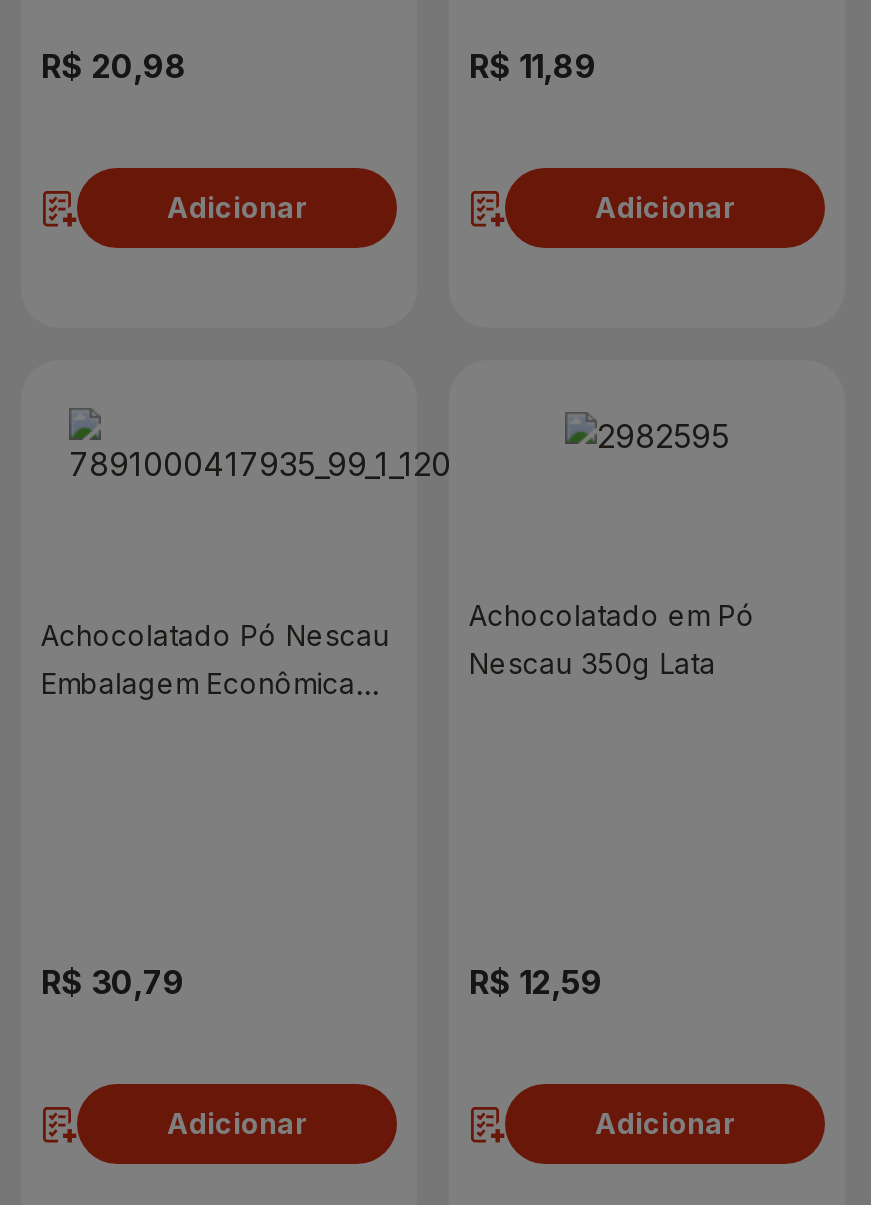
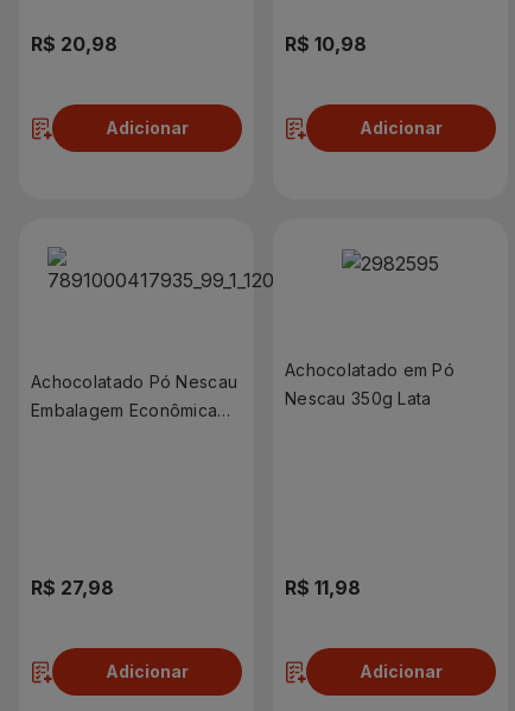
- R$ 11,89
+ R$ 10,98

- R$ 30,79
+ R$ 27,98

- R$ 12,59
+ R$ 11,98
